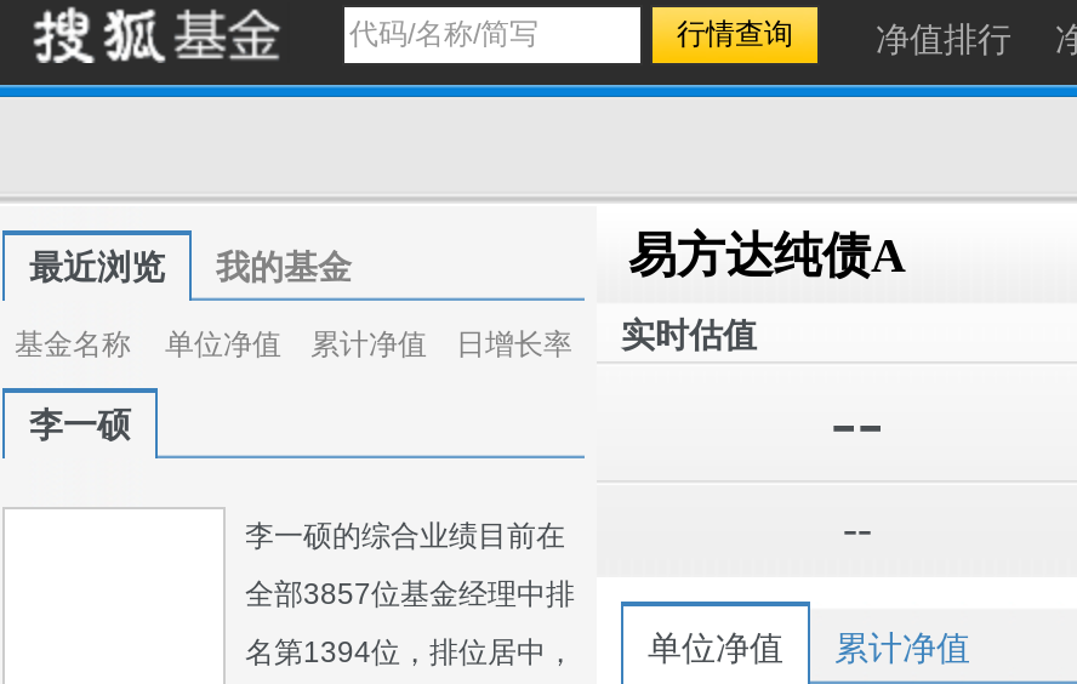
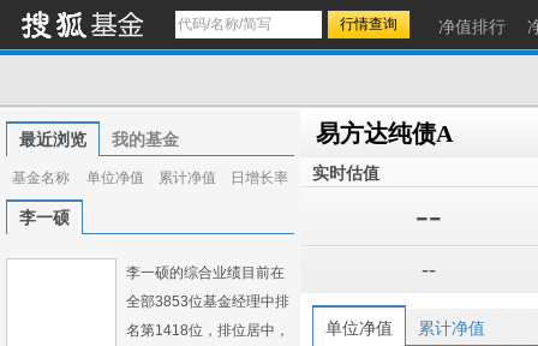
- 全部3857位基金经理中排
+ 全部3853位基金经理中排

- 名第1394位，排位居中，
+ 名第1418位，排位居中，
